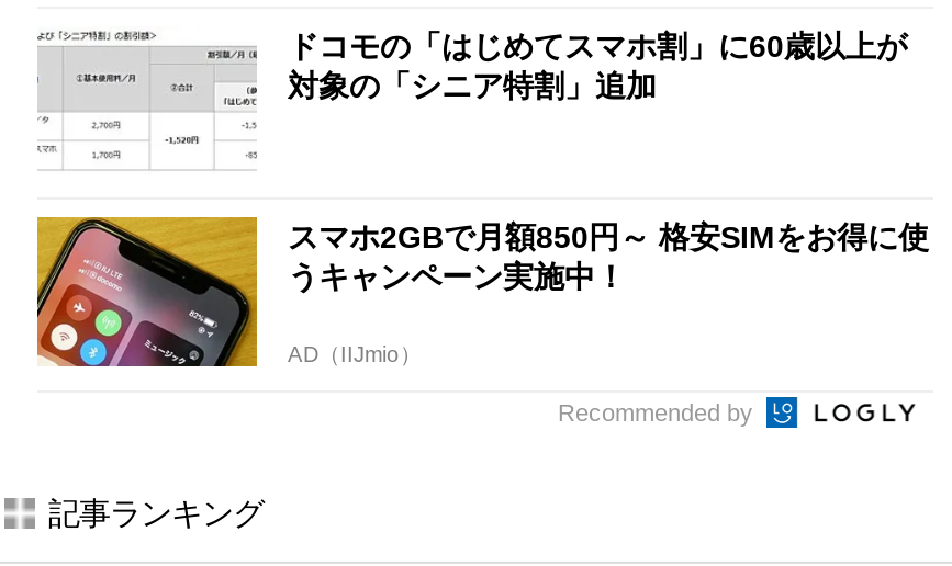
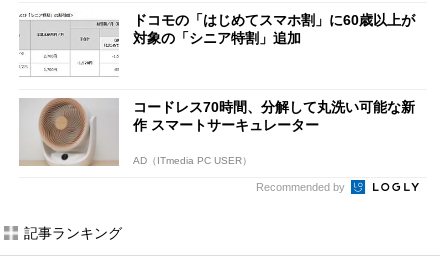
- [image]
- スマホ2GBで月額850円～ 格安SIMをお得に使
- うキャンペーン実施中！
+ [image]
+ コードレス70時間、分解して丸洗い可能な新
+ 作 スマートサーキュレーター

- AD（IIJmio）
+ AD（ITmedia PC USER）
